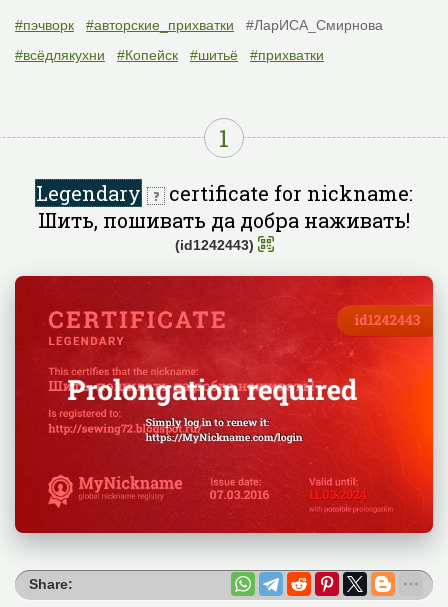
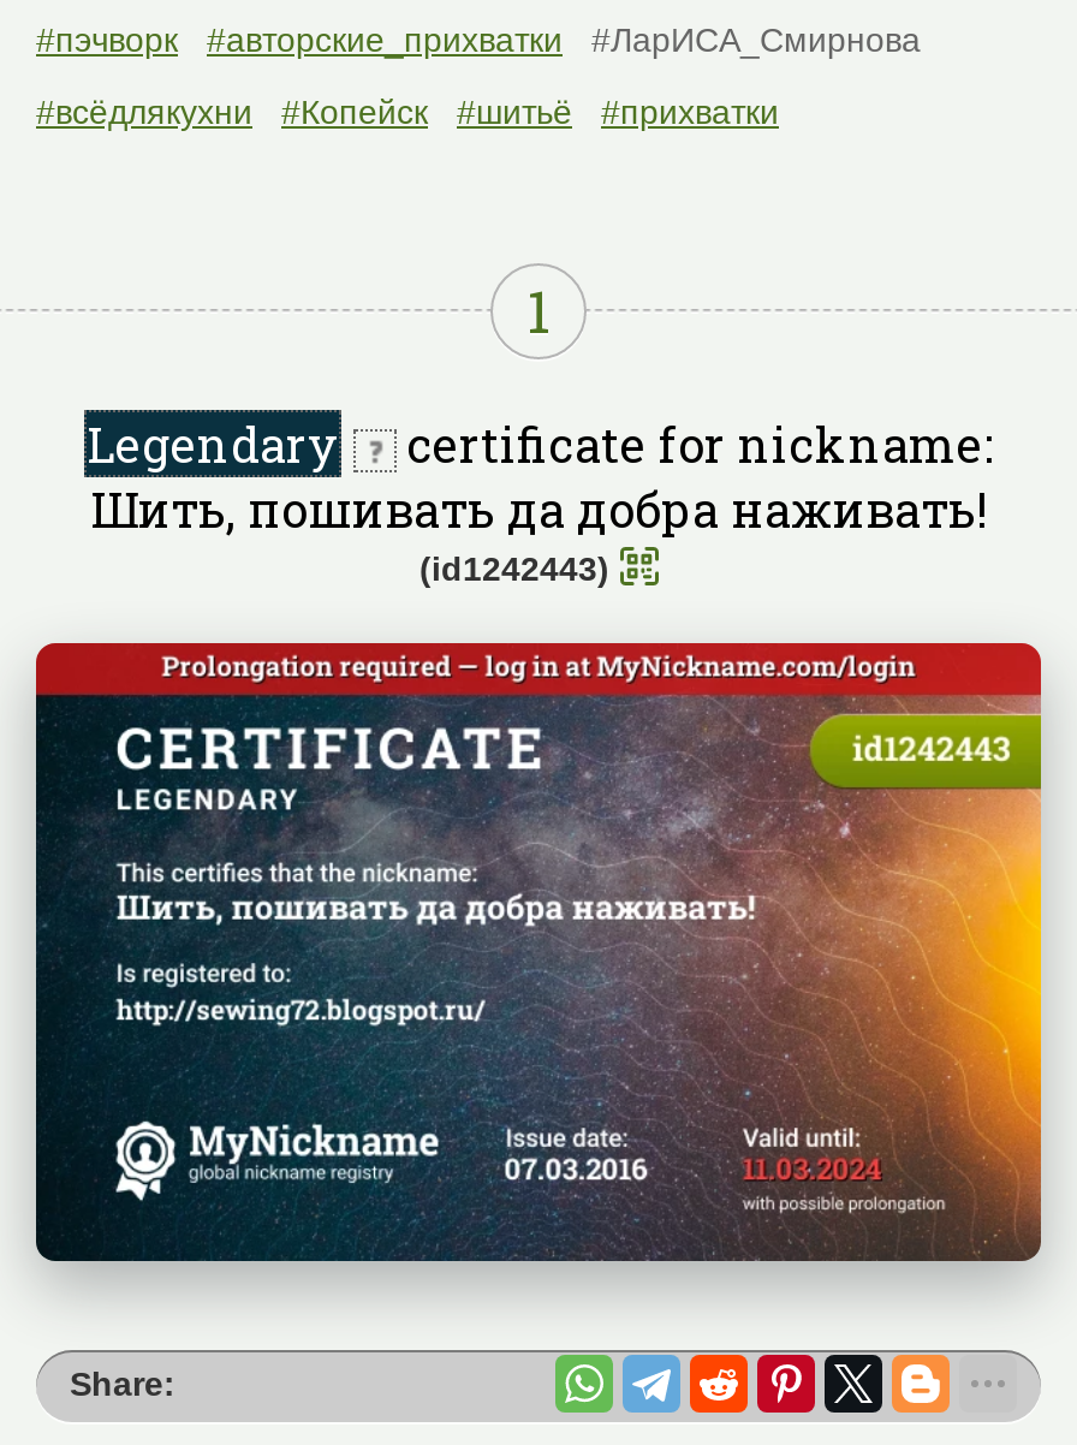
- [image]
+ [image]
